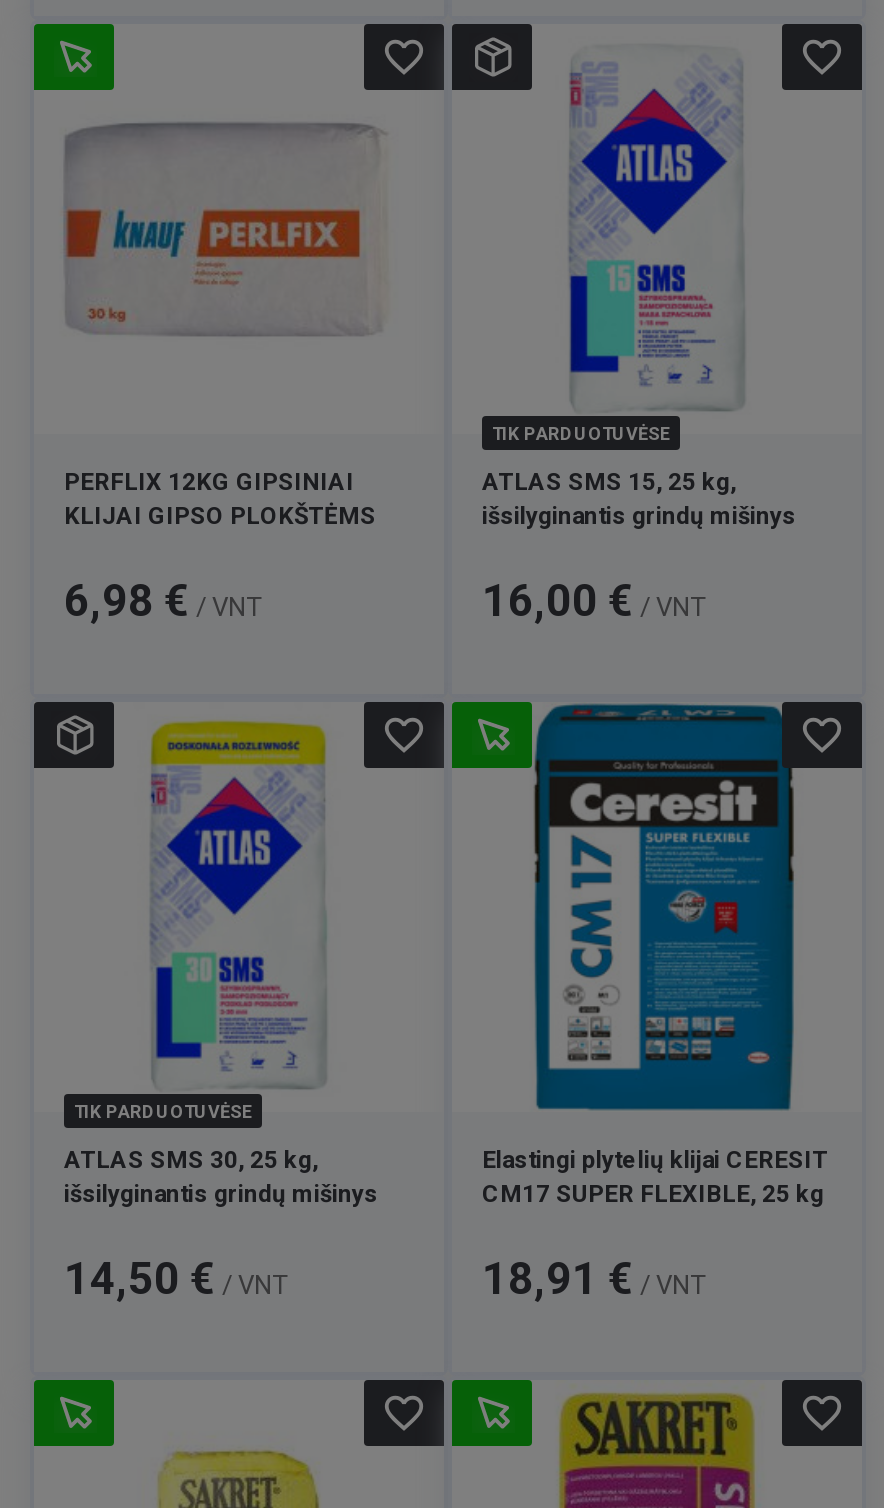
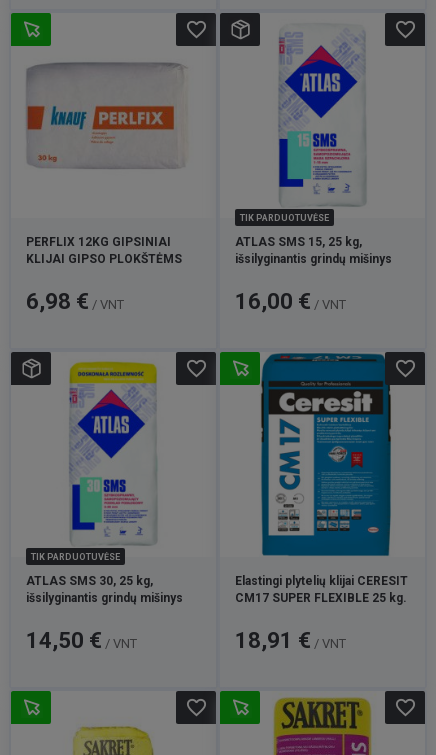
- CM17 SUPER FLEXIBLE, 25 kg
+ CM17 SUPER FLEXIBLE 25 kg.
